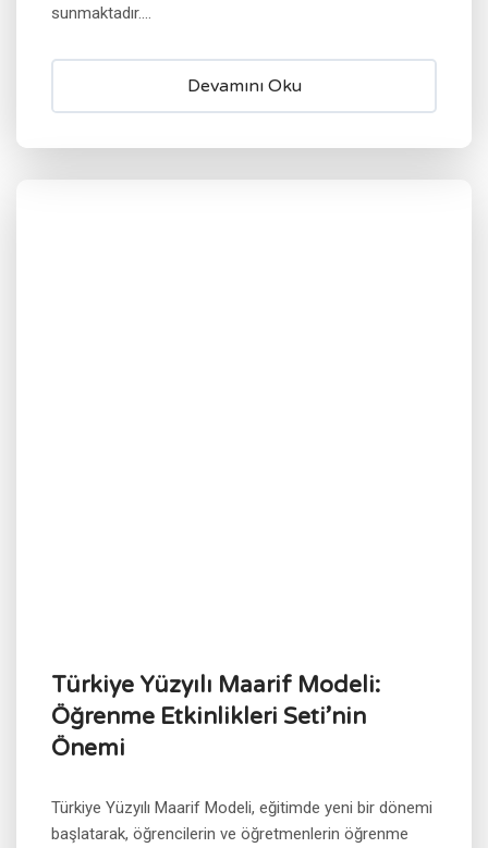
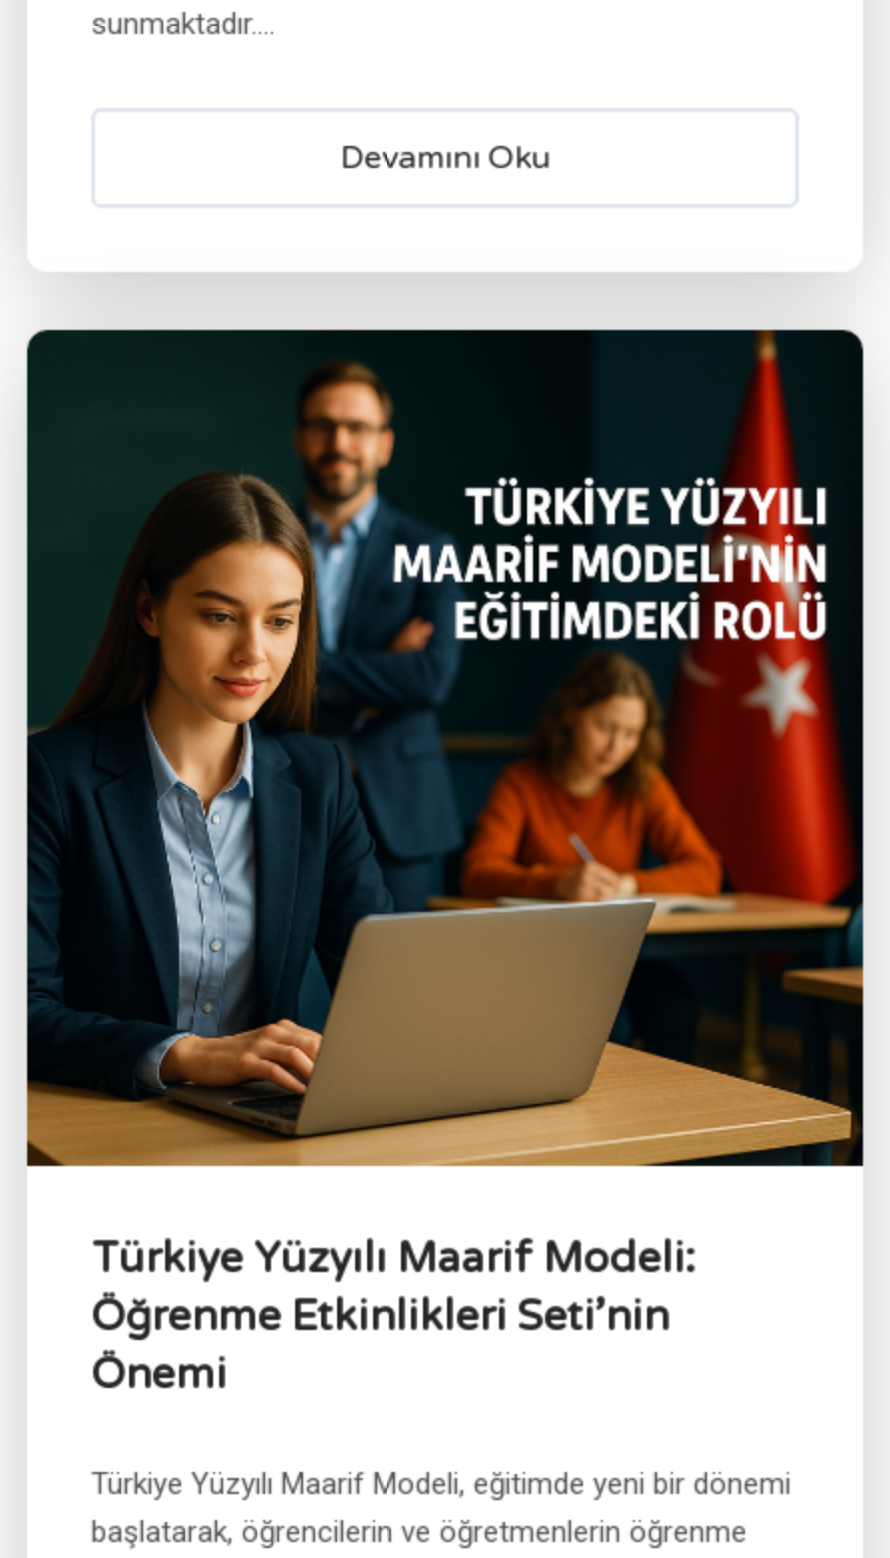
+ [image]
